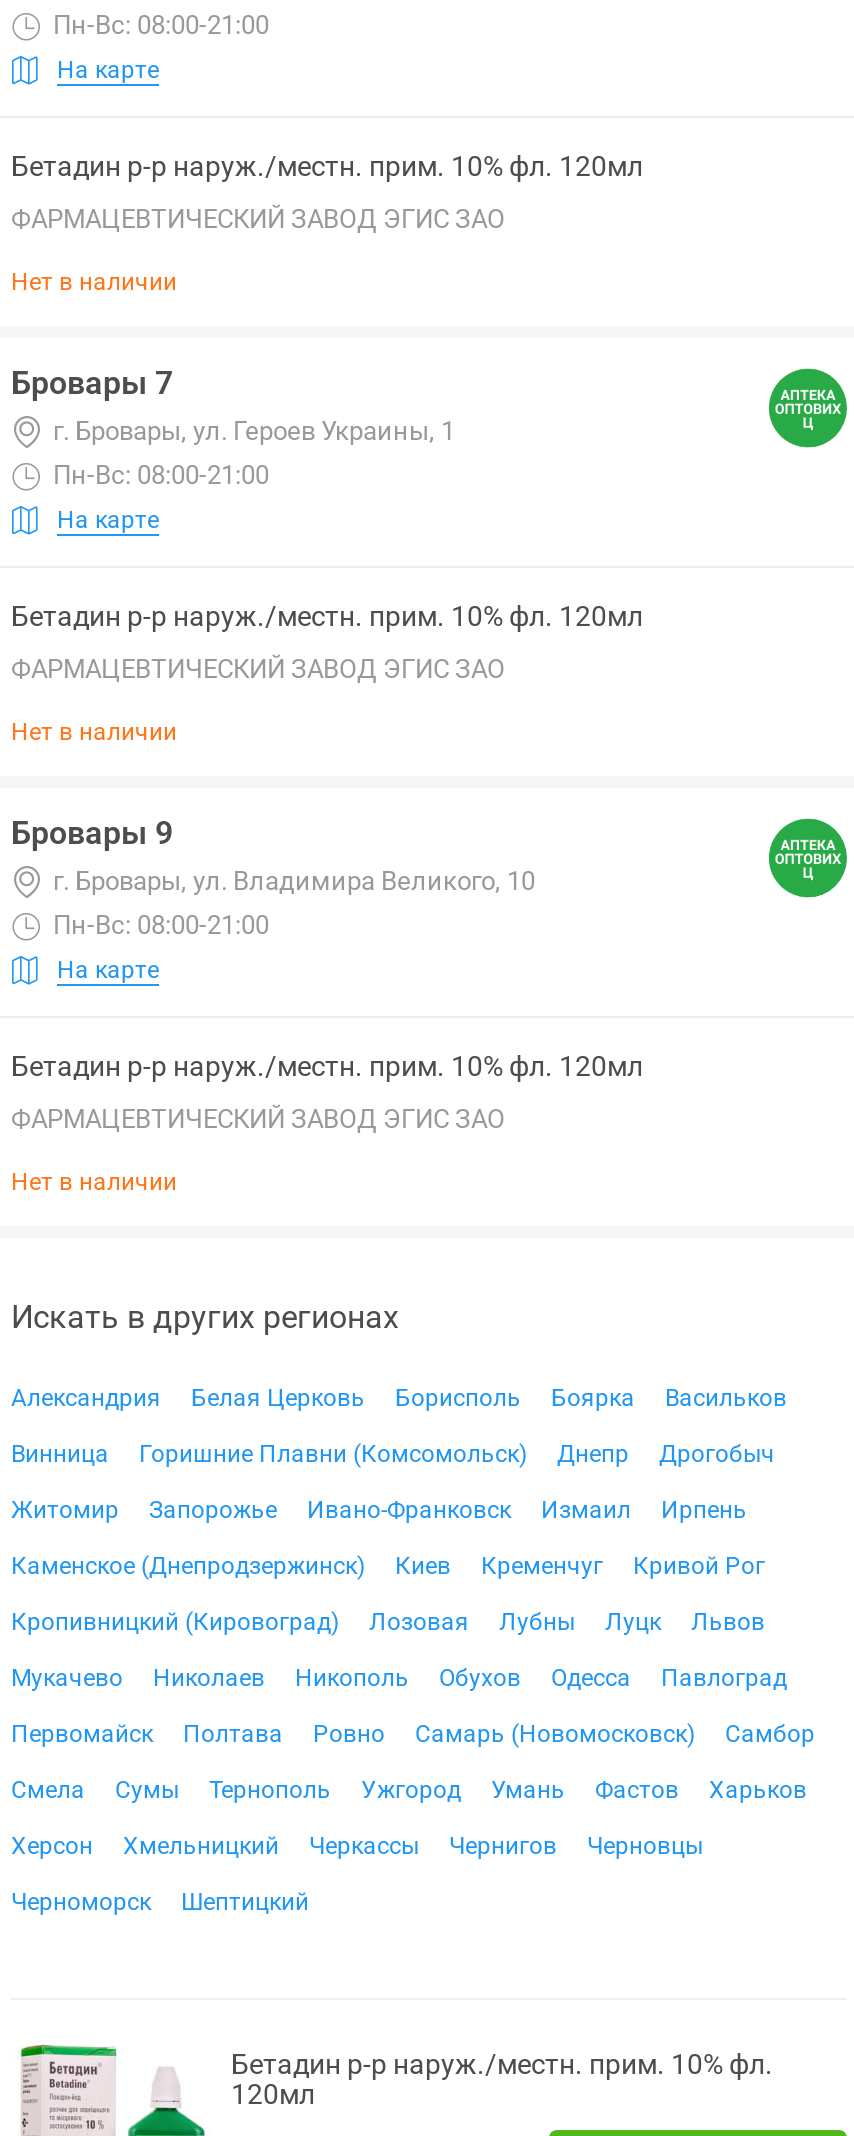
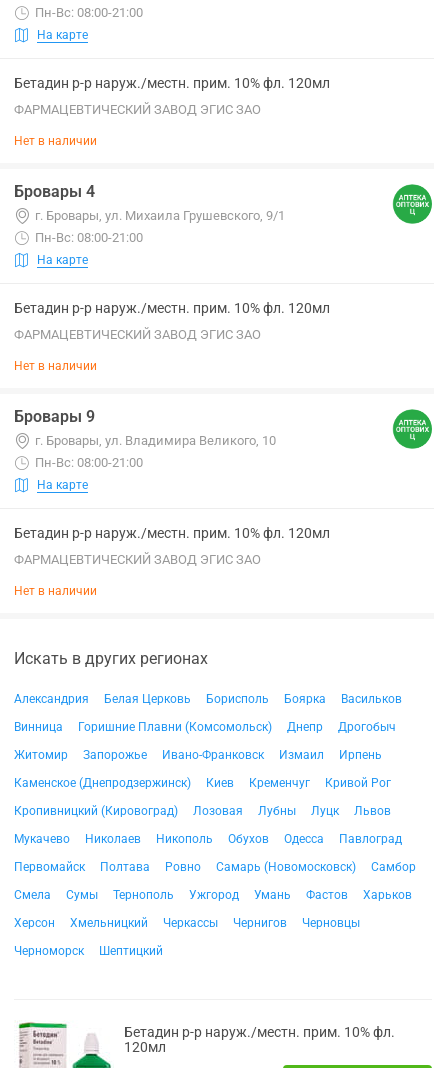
- Бровары 7
+ Бровары 4

- г. Бровары, ул. Героев Украины, 1
+ г. Бровары, ул. Михаила Грушевского, 9/1
